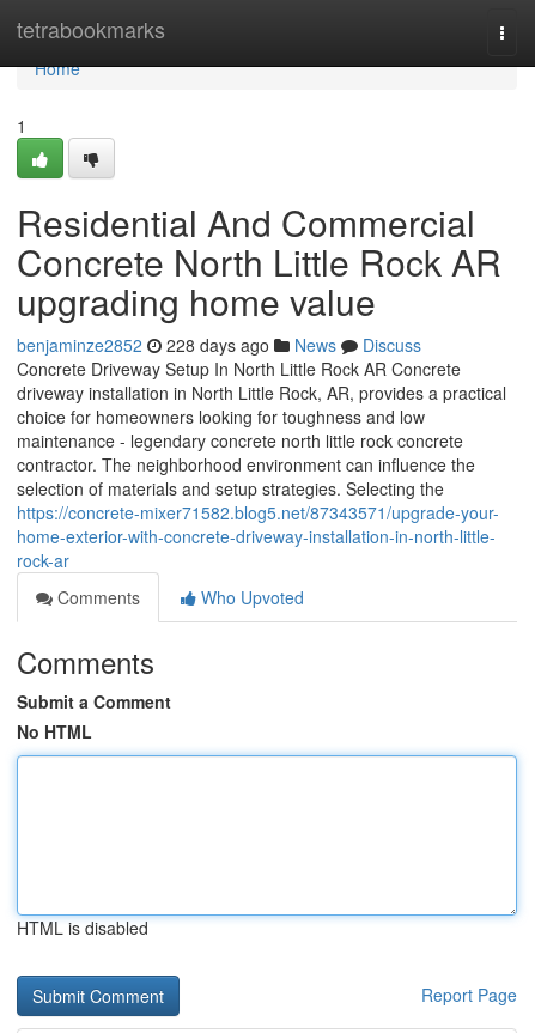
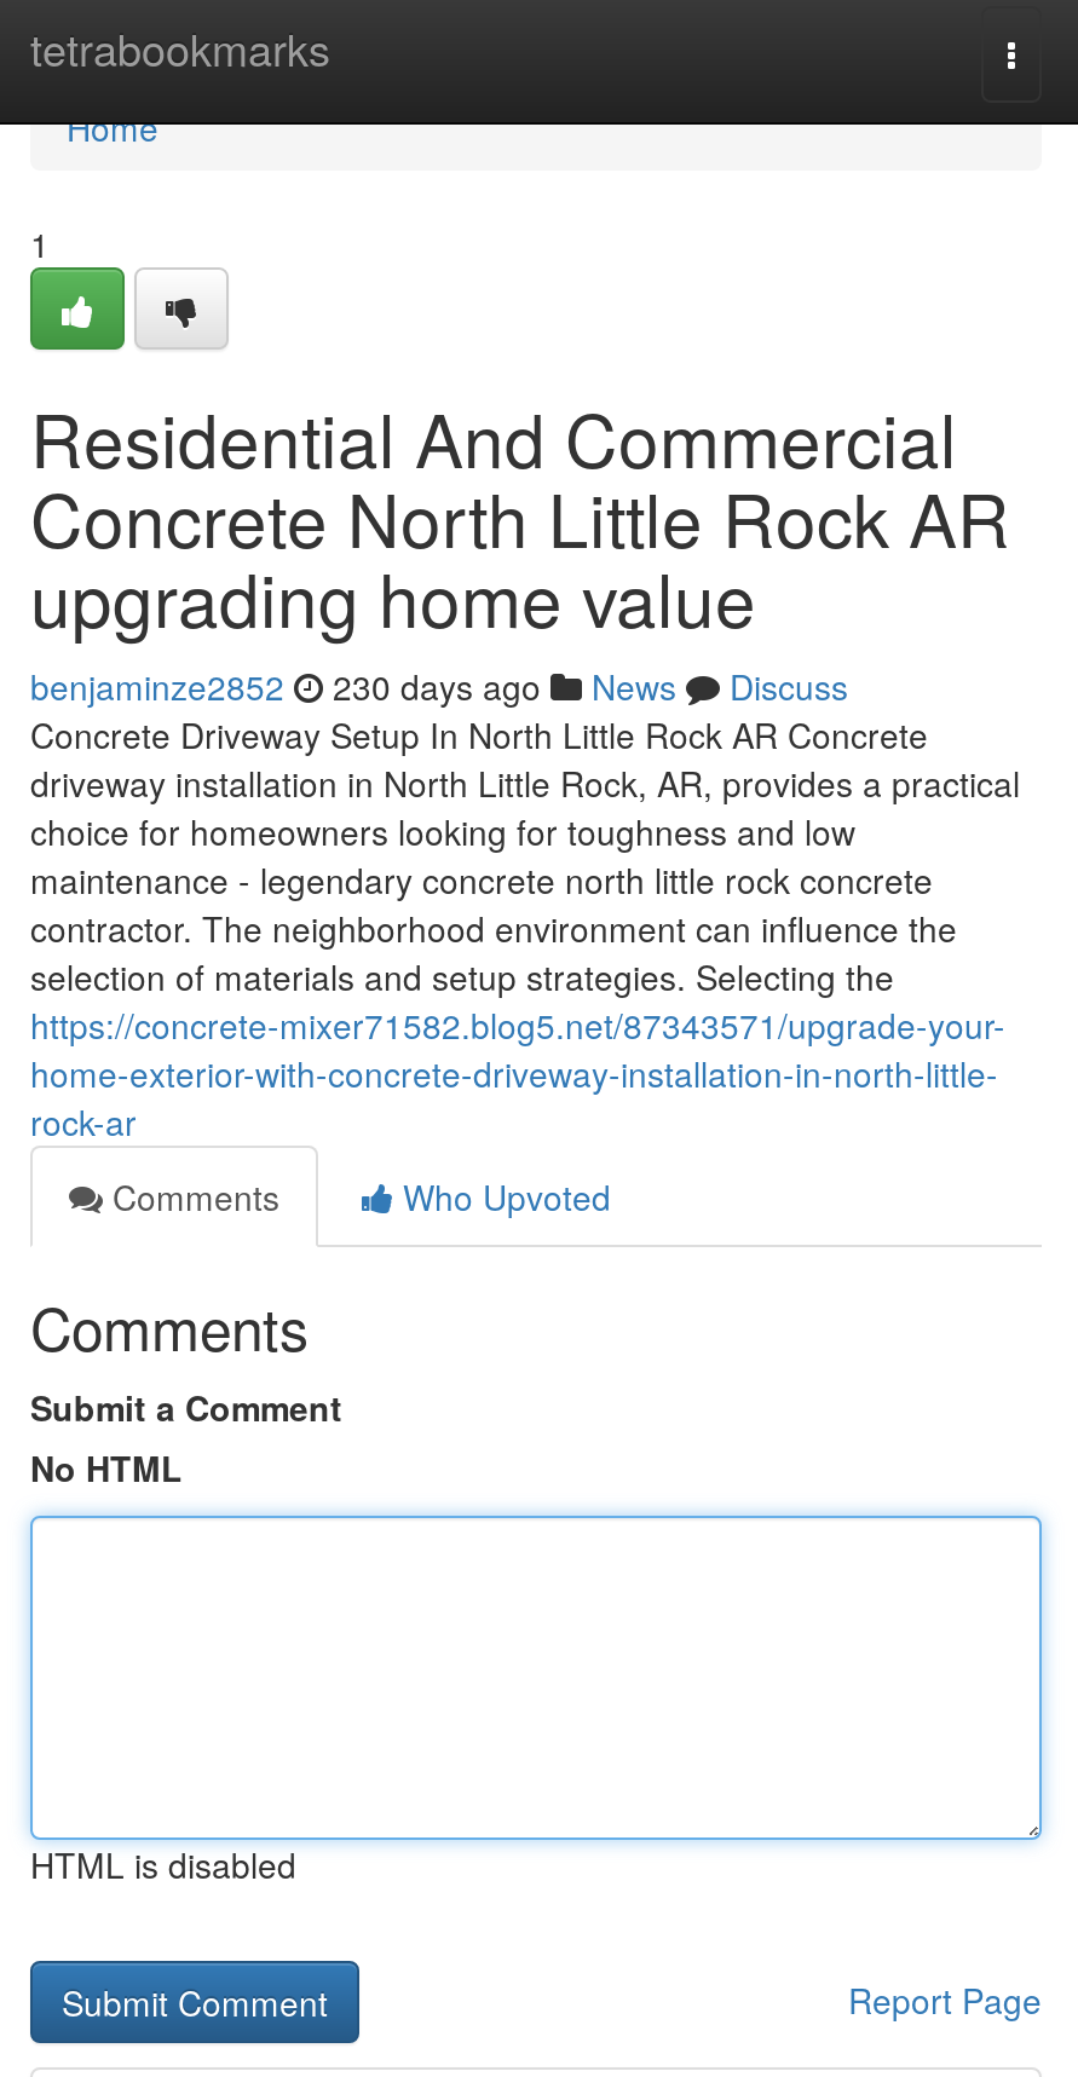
- benjaminze2852 228 days ago News Discuss
+ benjaminze2852 230 days ago News Discuss
